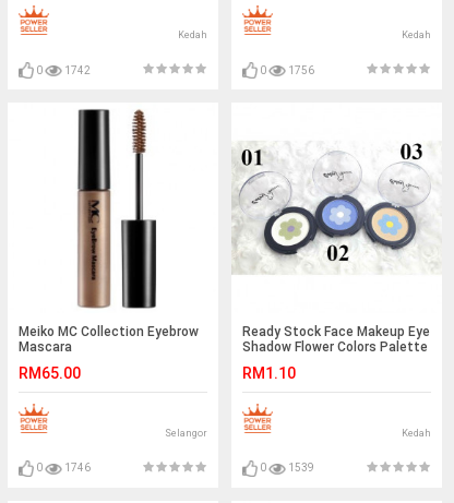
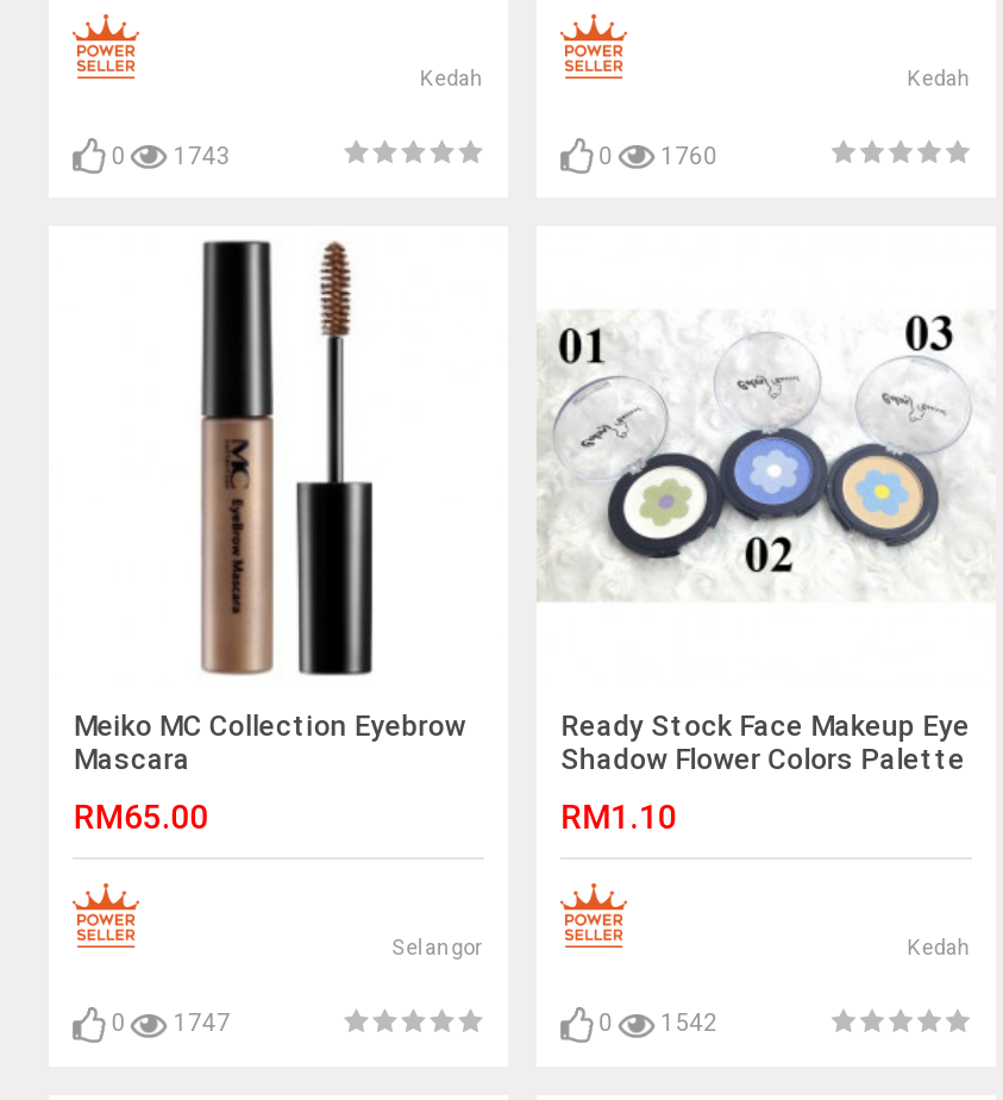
- 0 1742
+ 0 1743

- 0 1756
+ 0 1760

- 0 1746
+ 0 1747

- 0 1539
+ 0 1542
